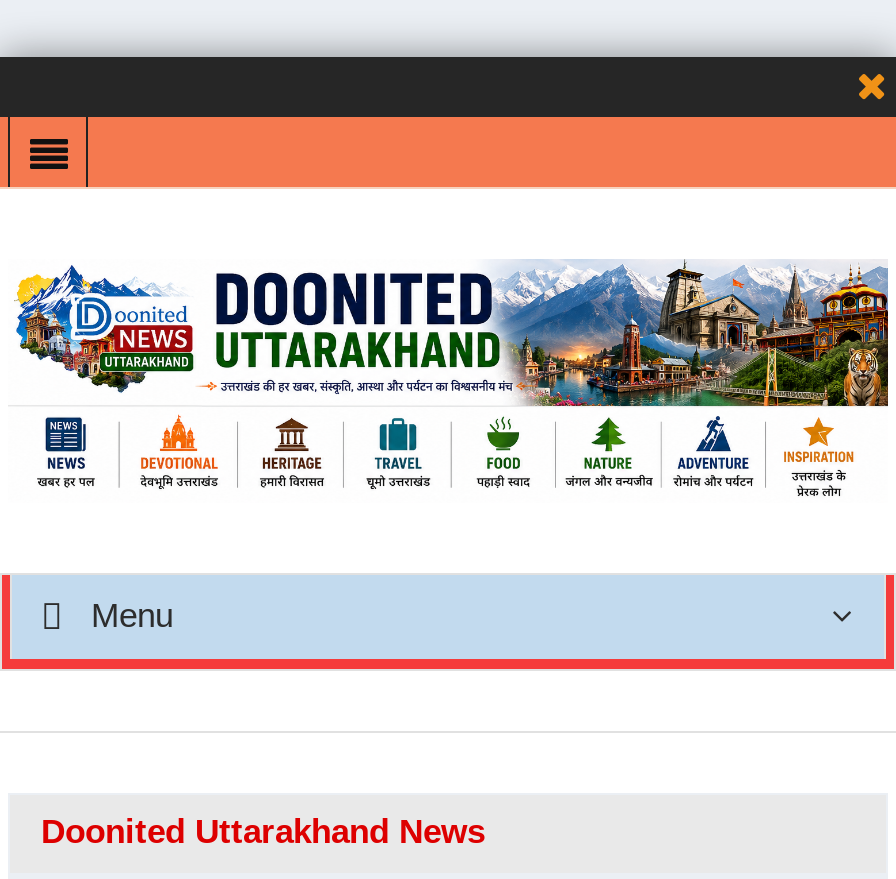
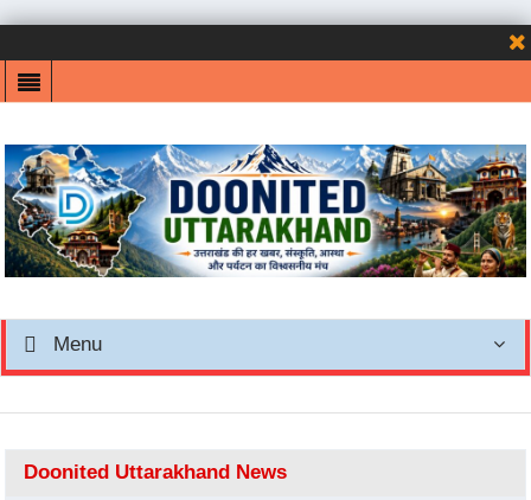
- [image]
+ [image]
